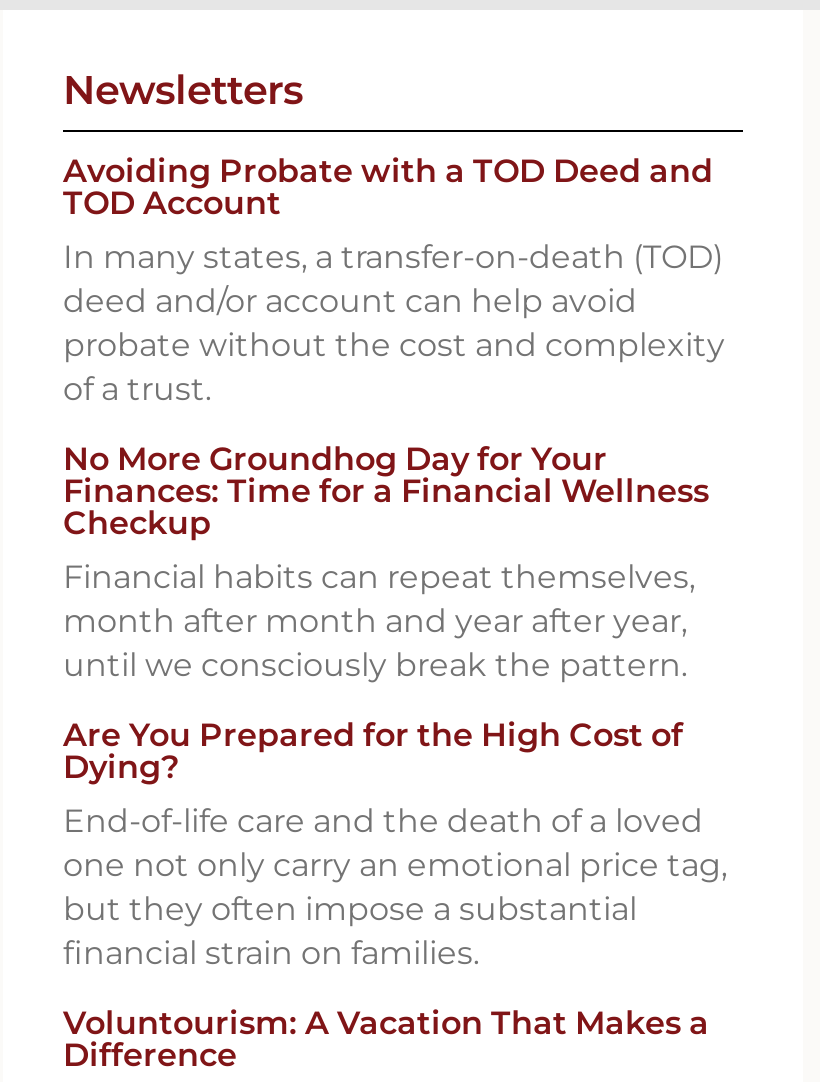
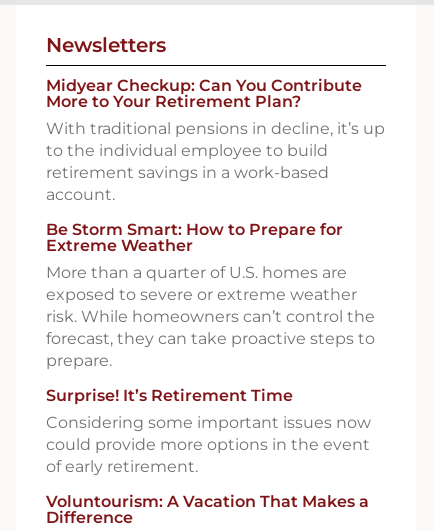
- Avoiding Probate with a TOD Deed and
- TOD Account
- In many states, a transfer-on-death (TOD)
- deed and/or account can help avoid
- probate without the cost and complexity
- of a trust.
+ Midyear Checkup: Can You Contribute
+ More to Your Retirement Plan?
+ With traditional pensions in decline, it’s up
+ to the individual employee to build
+ retirement savings in a work-based
+ account.

- No More Groundhog Day for Your
- Finances: Time for a Financial Wellness
- Checkup
- Financial habits can repeat themselves,
- month after month and year after year,
- until we consciously break the pattern.
+ Be Storm Smart: How to Prepare for
+ Extreme Weather
+ More than a quarter of U.S. homes are
+ exposed to severe or extreme weather
+ risk. While homeowners can’t control the
+ forecast, they can take proactive steps to
+ prepare.

- Are You Prepared for the High Cost of
- Dying?
- End-of-life care and the death of a loved
- one not only carry an emotional price tag,
- but they often impose a substantial
- financial strain on families.
+ Surprise! It’s Retirement Time
+ Considering some important issues now
+ could provide more options in the event
+ of early retirement.
